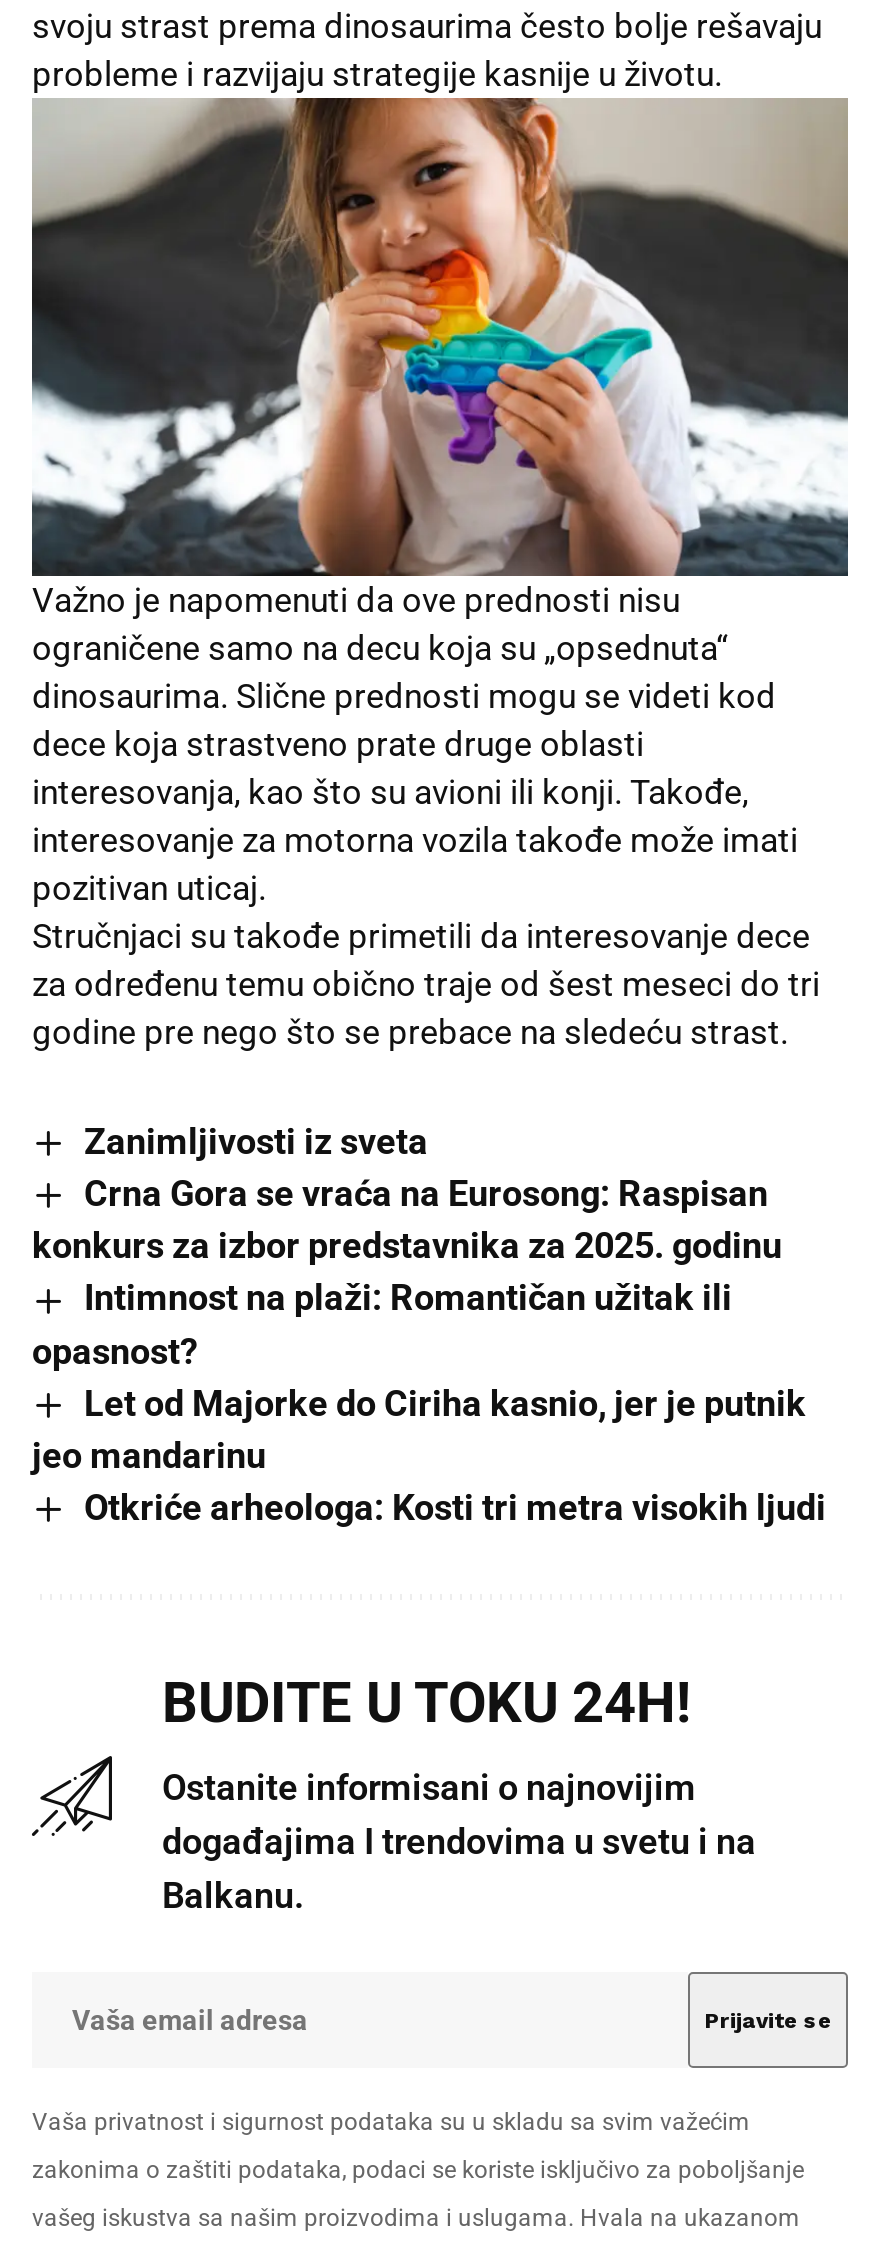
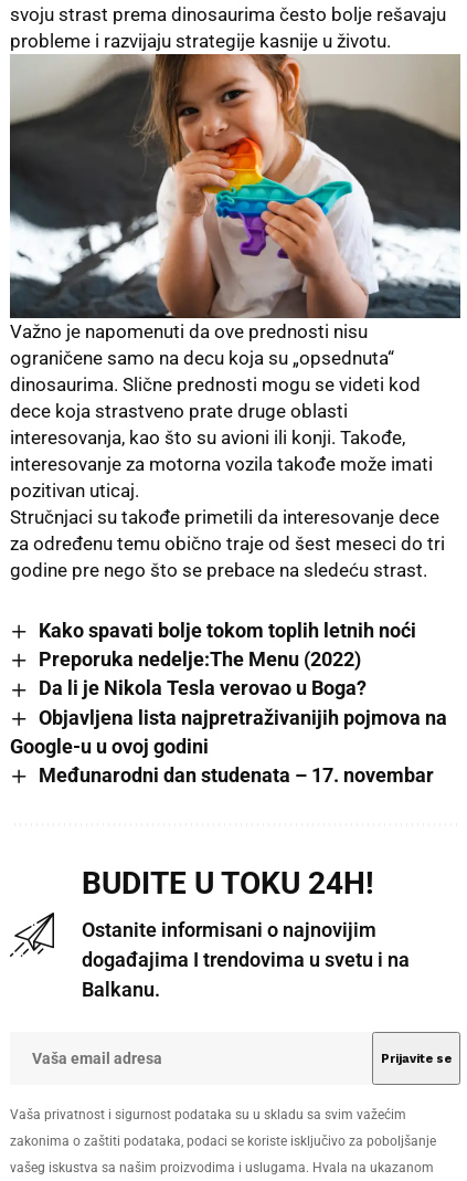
- Zanimljivosti iz sveta
- Crna Gora se vraća na Eurosong: Raspisan
- konkurs za izbor predstavnika za 2025. godinu
- Intimnost na plaži: Romantičan užitak ili
- opasnost?
- Let od Majorke do Ciriha kasnio, jer je putnik
- jeo mandarinu
- Otkriće arheologa: Kosti tri metra visokih ljudi
+ Kako spavati bolje tokom toplih letnih noći
+ Preporuka nedelje:The Menu (2022)
+ Da li je Nikola Tesla verovao u Boga?
+ Objavljena lista najpretraživanijih pojmova na
+ Google-u u ovoj godini
+ Međunarodni dan studenata – 17. novembar
